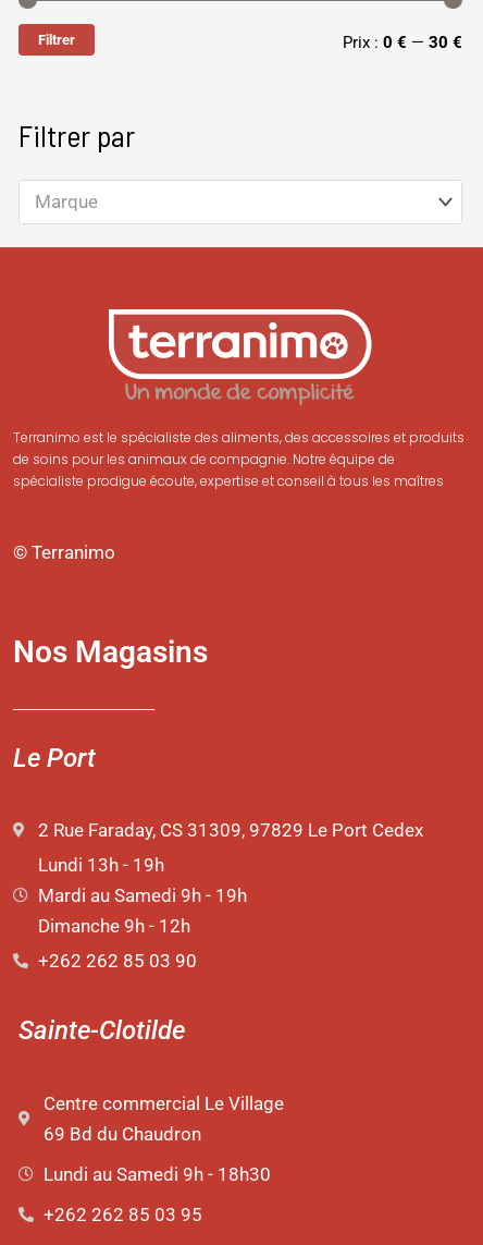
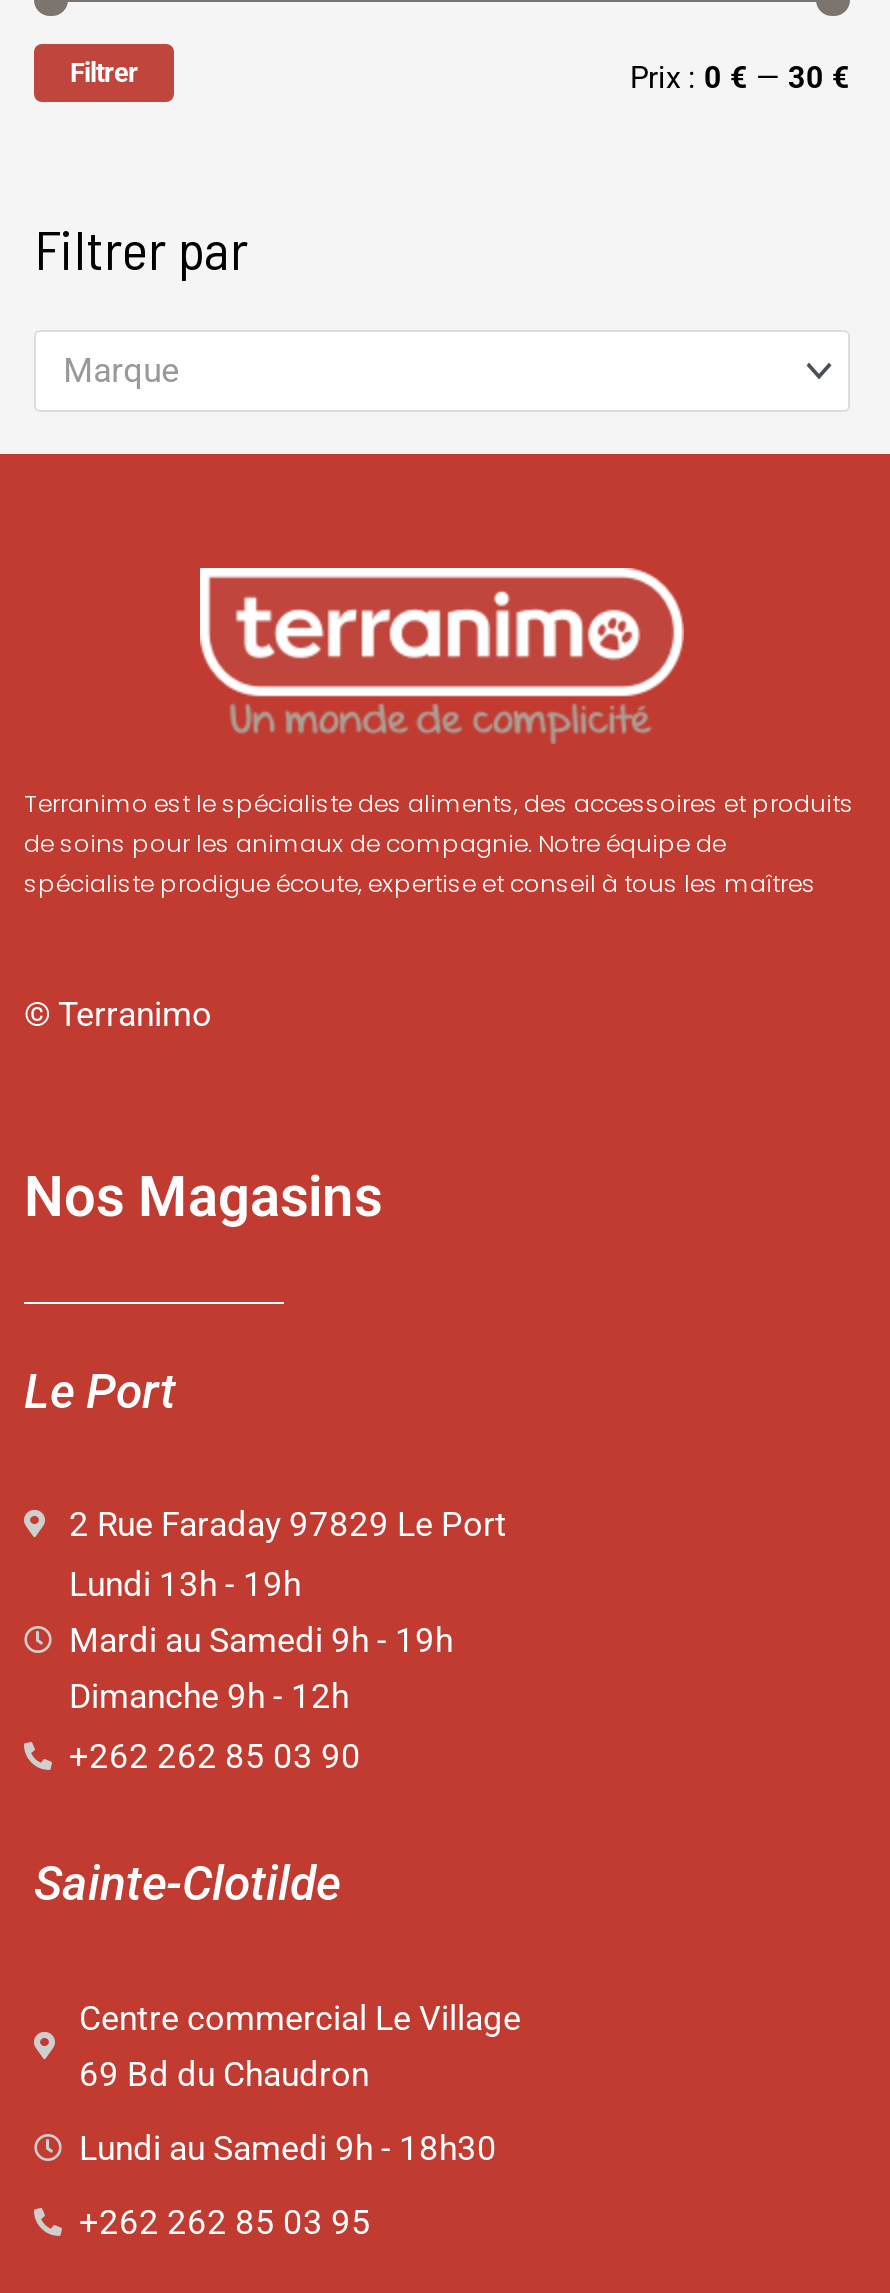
- 2 Rue Faraday, CS 31309, 97829 Le Port Cedex
+ 2 Rue Faraday 97829 Le Port
